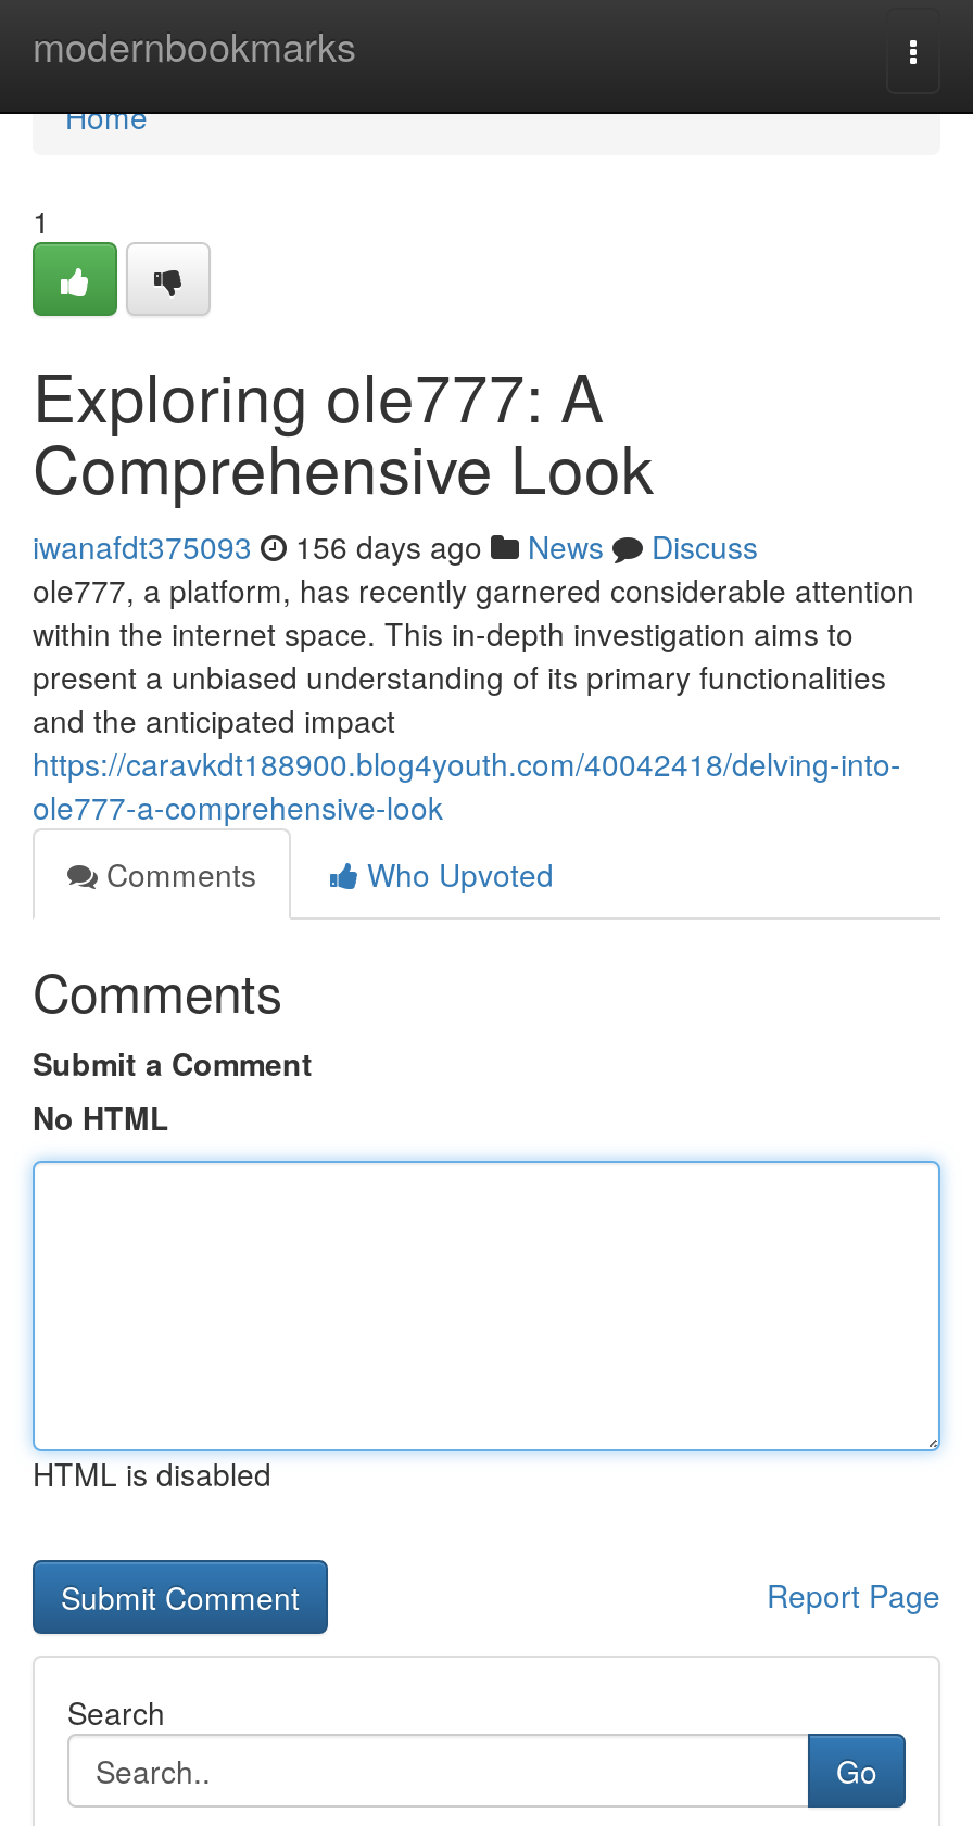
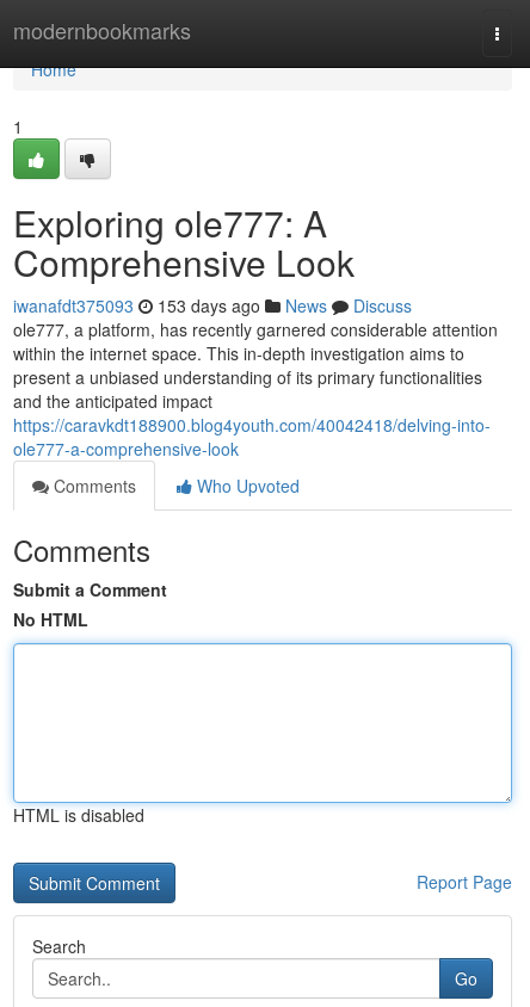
- iwanafdt375093 156 days ago News Discuss
+ iwanafdt375093 153 days ago News Discuss
